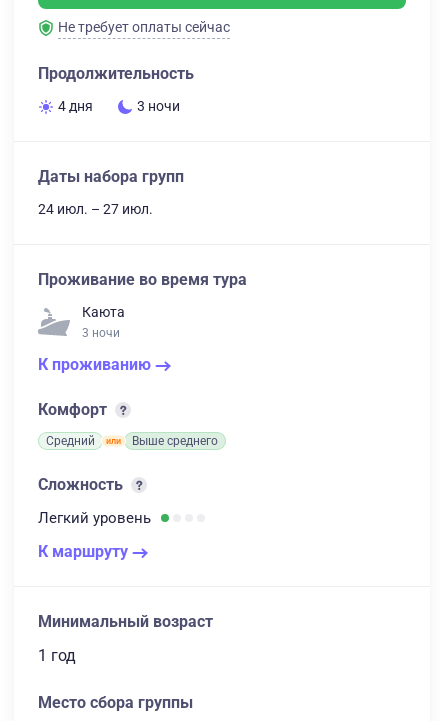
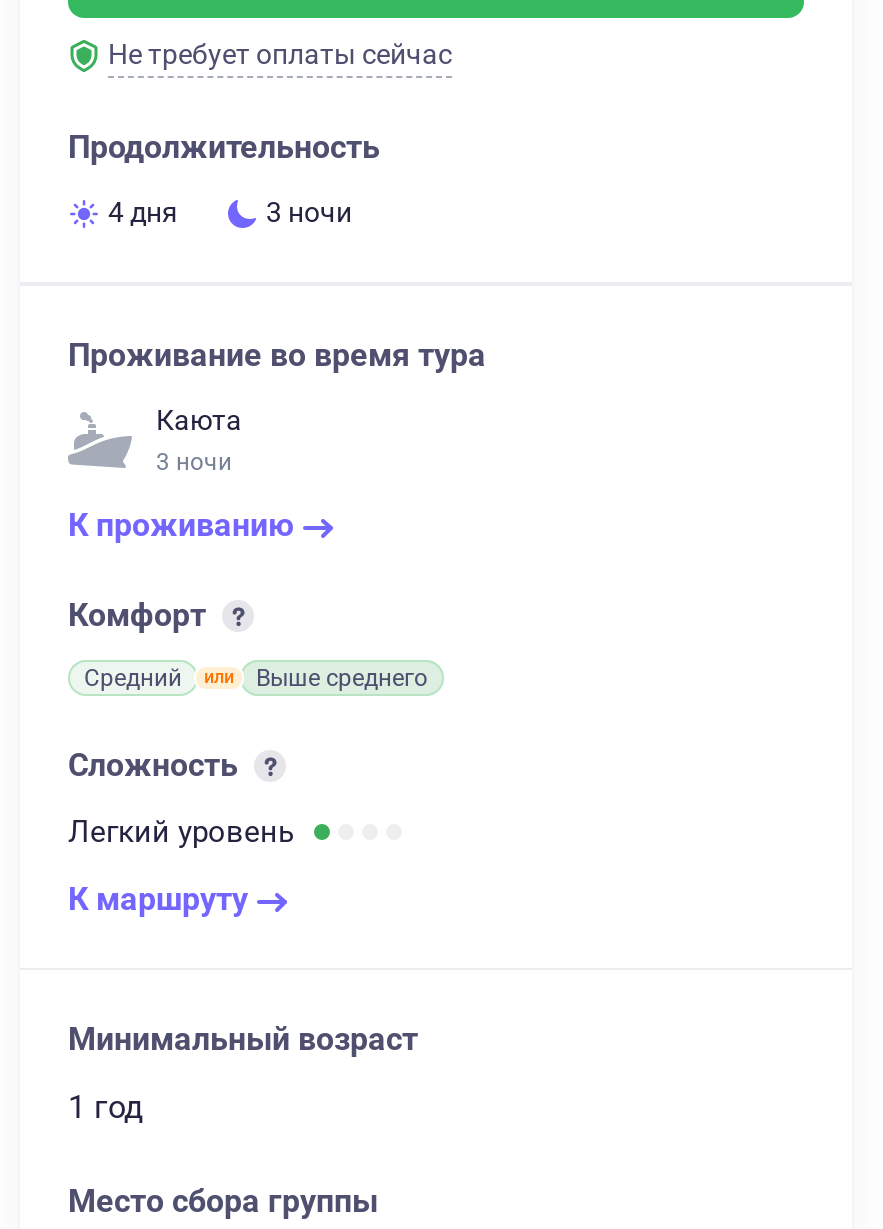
- Даты набора групп
- 24 июл. – 27 июл.
